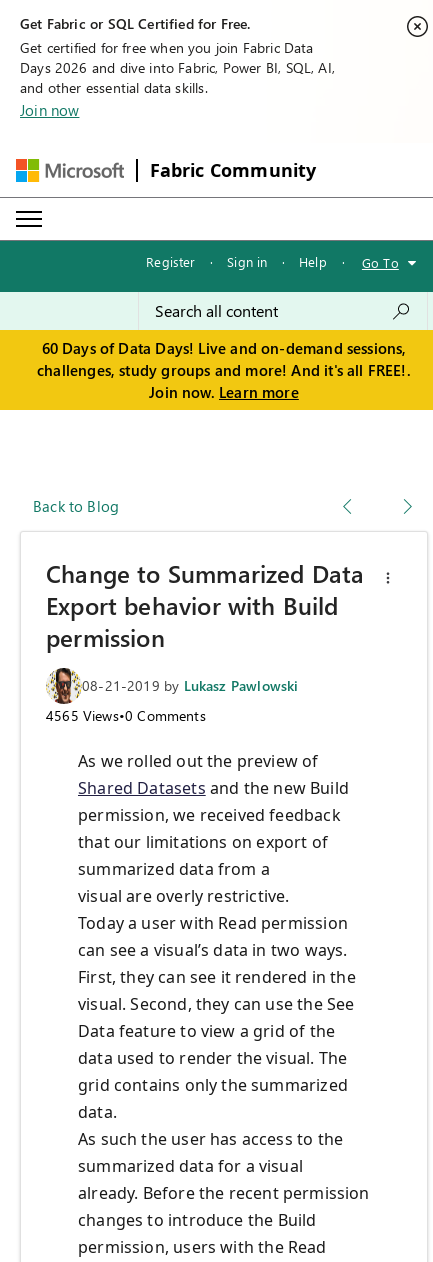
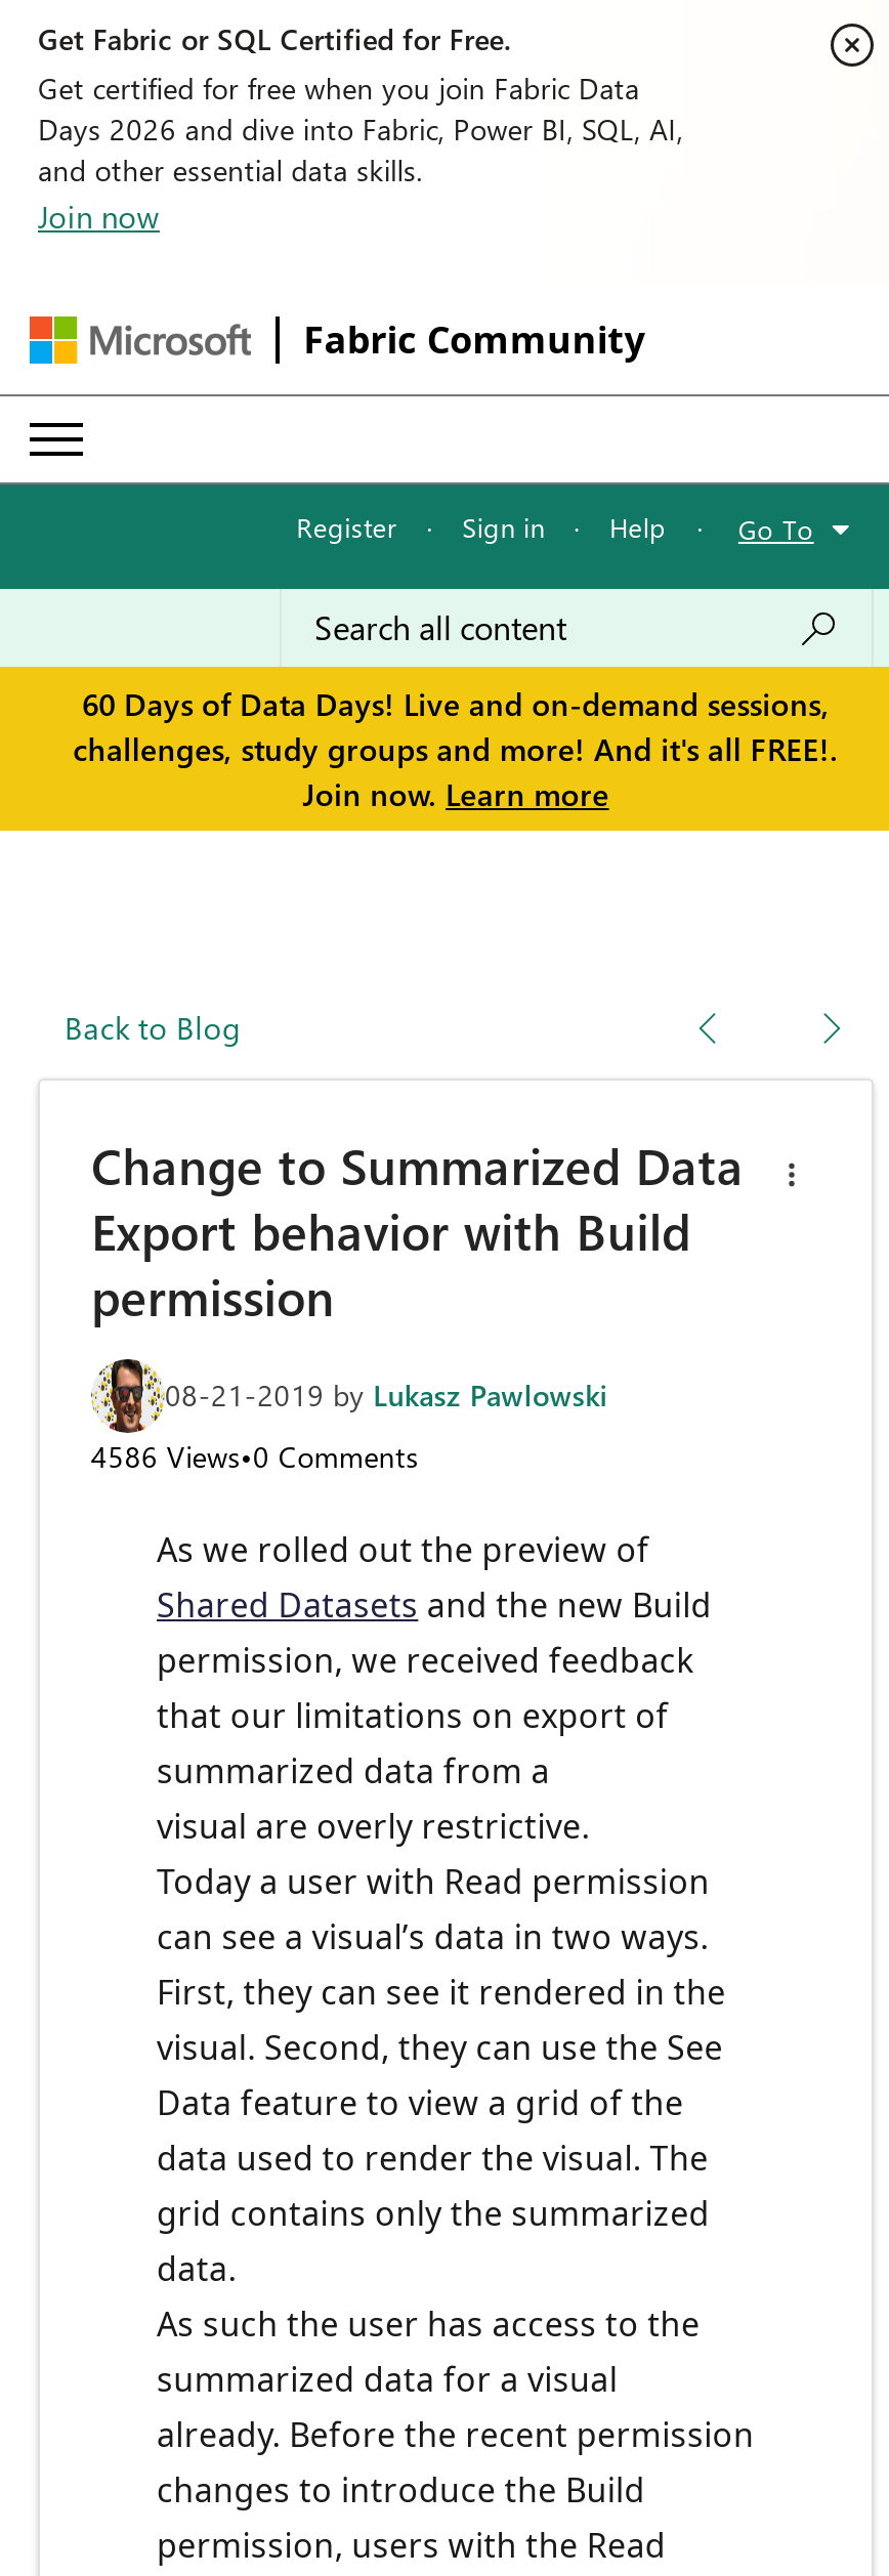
- 4565 Views•0 Comments
+ 4586 Views•0 Comments
